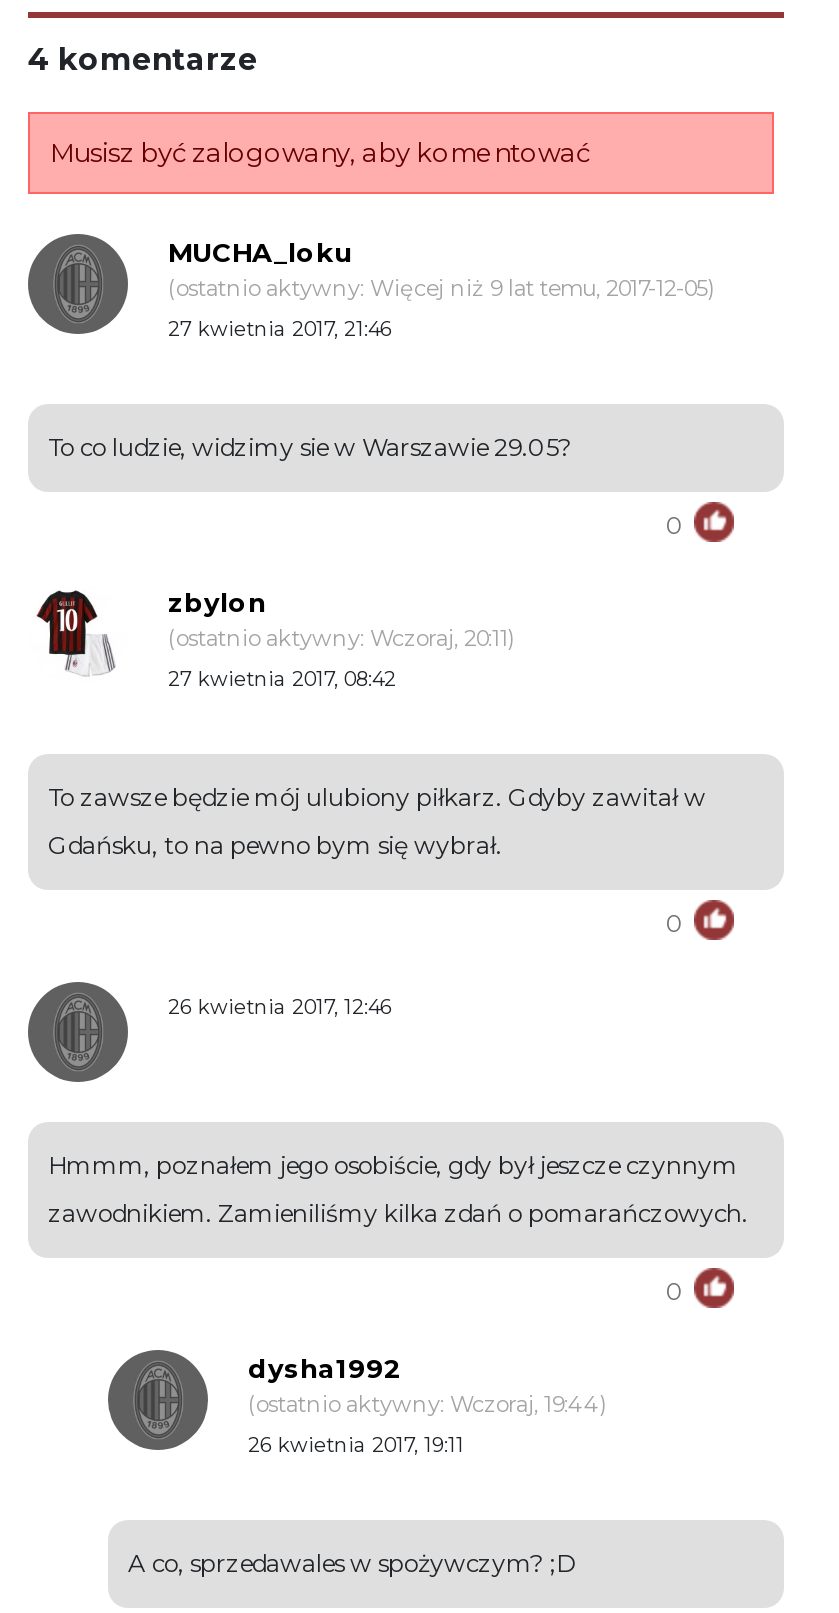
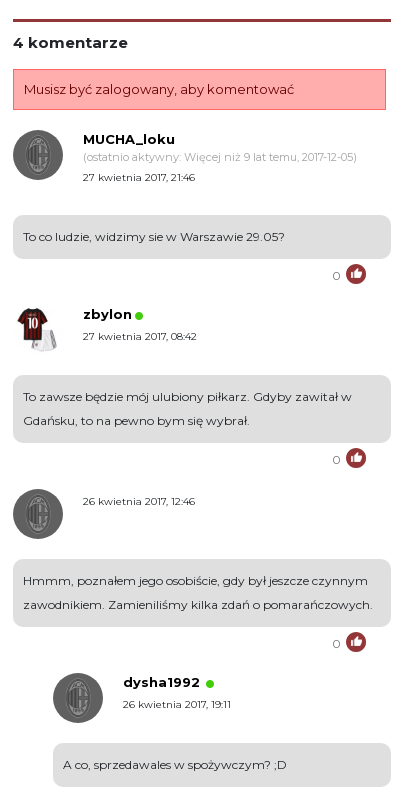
- (ostatnio aktywny: Wczoraj, 20:11)

- (ostatnio aktywny: Wczoraj, 19:44)
